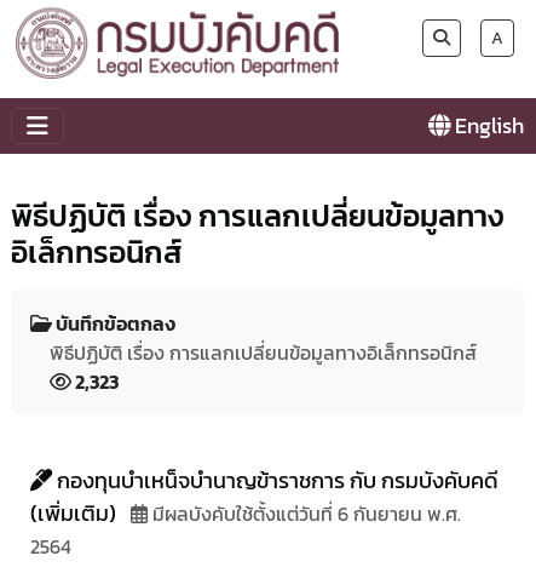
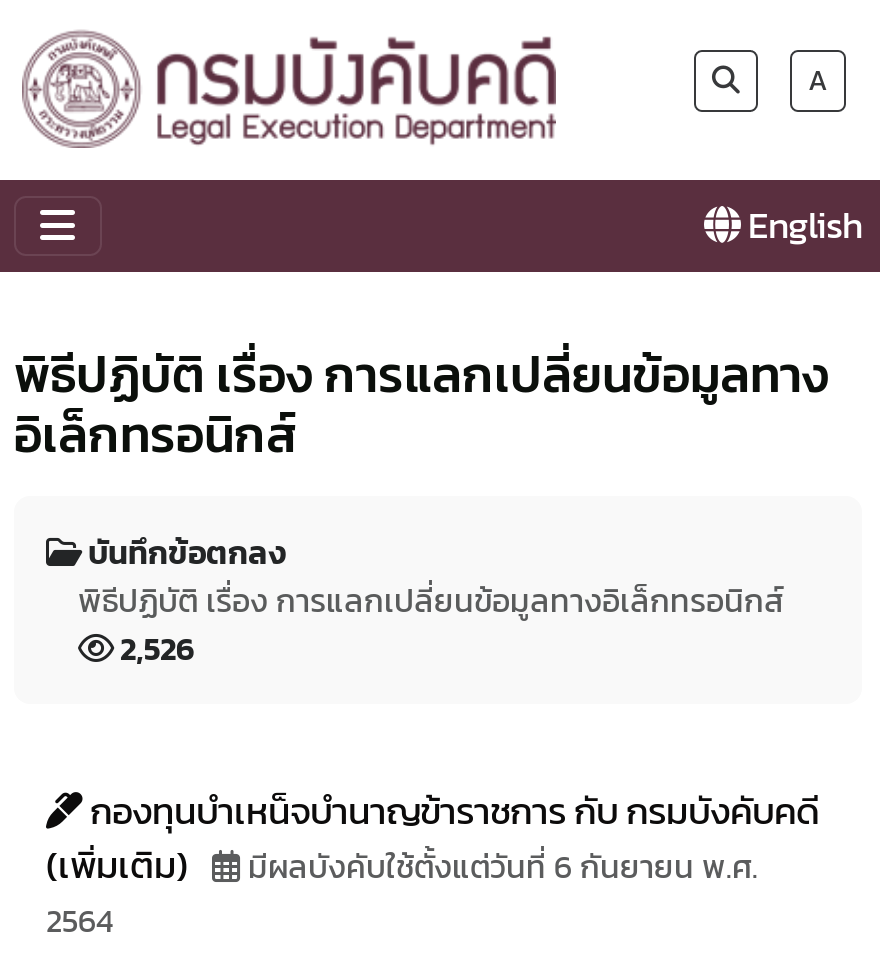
- 2,323
+ 2,526
